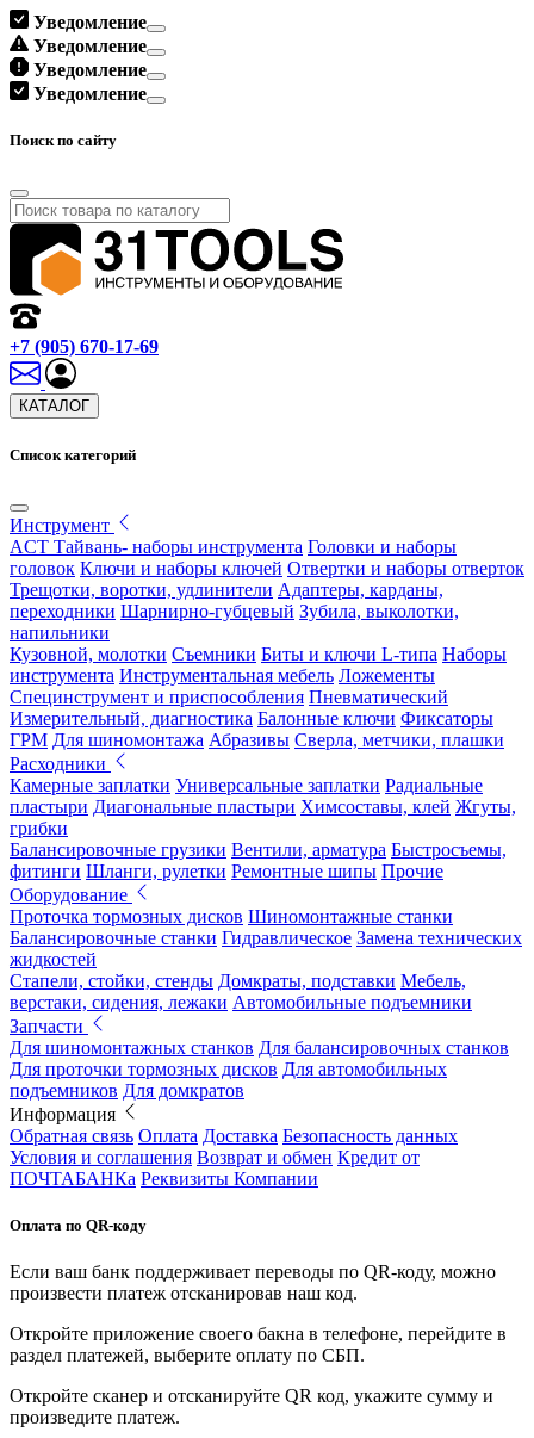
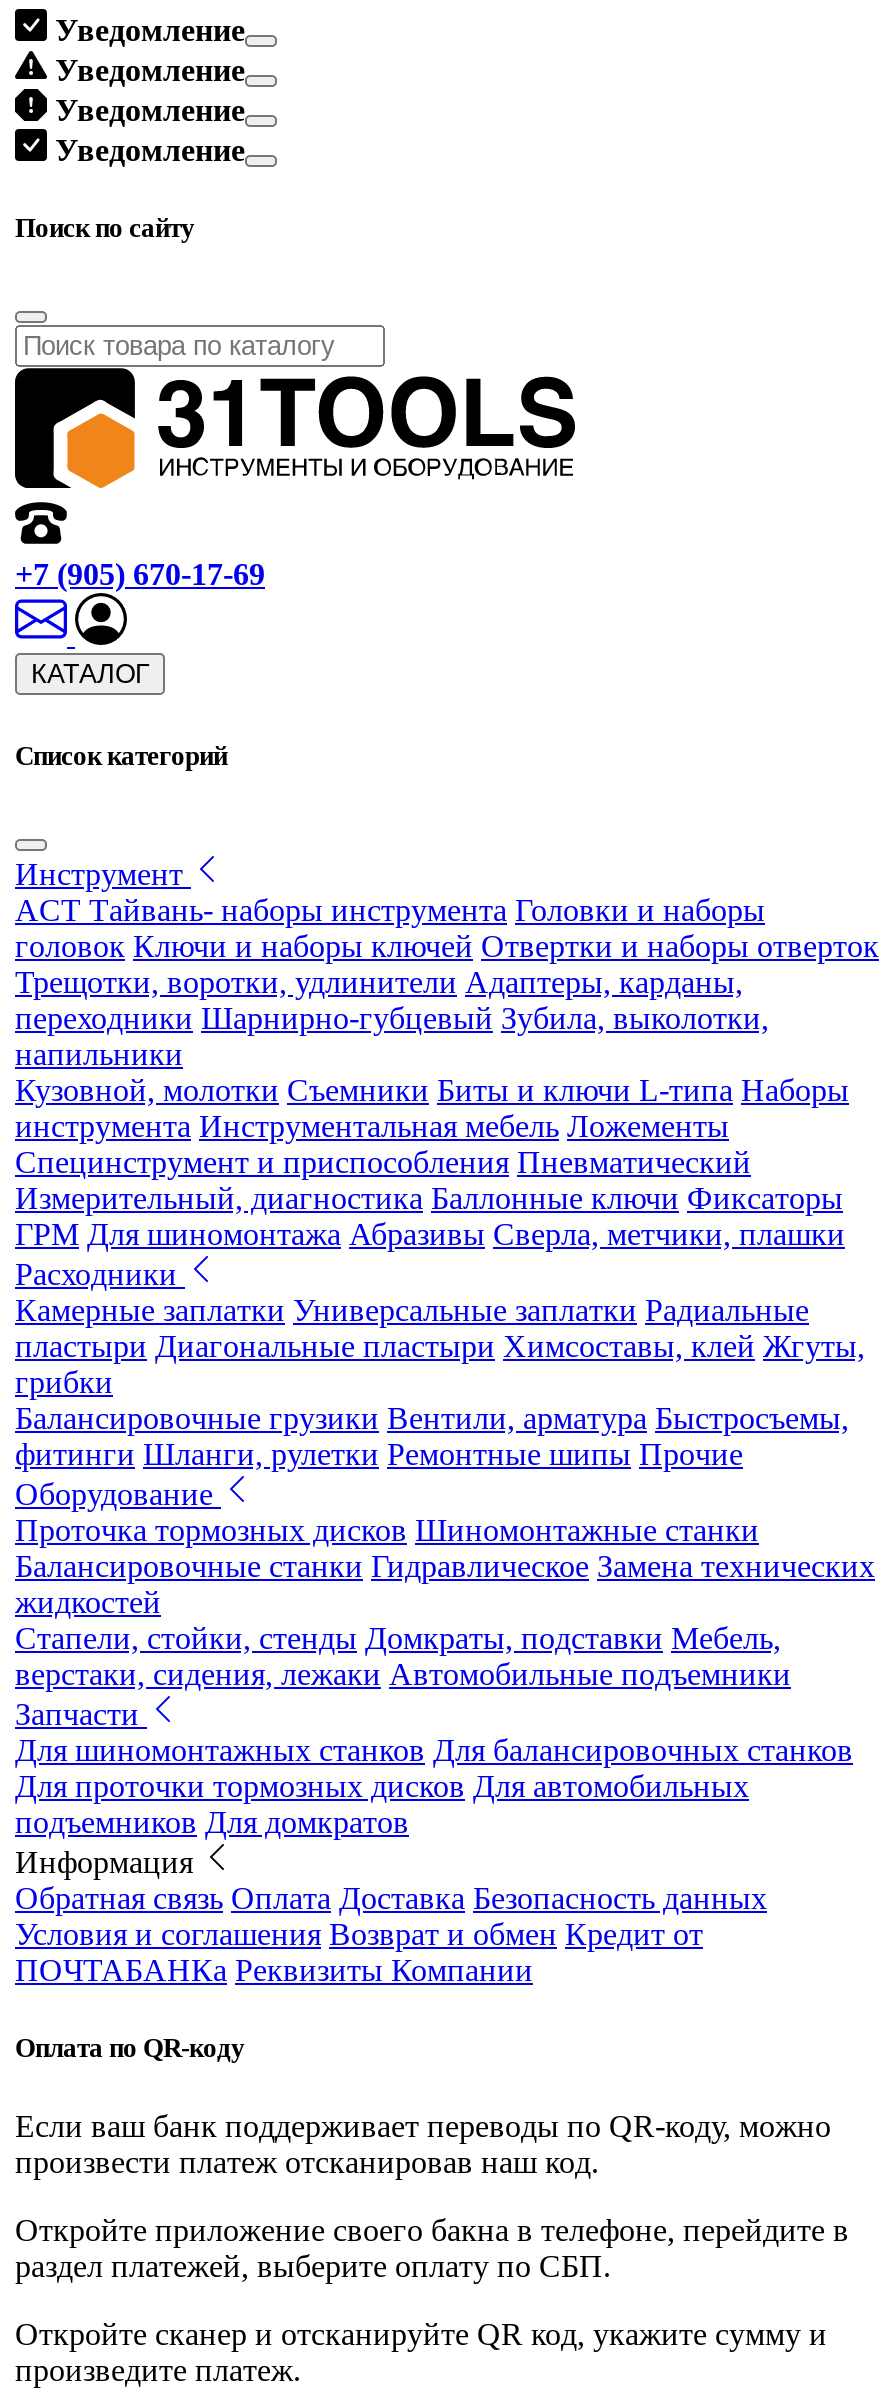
- Измерительный, диагностика Балонные ключи Фиксаторы
+ Измерительный, диагностика Баллонные ключи Фиксаторы
